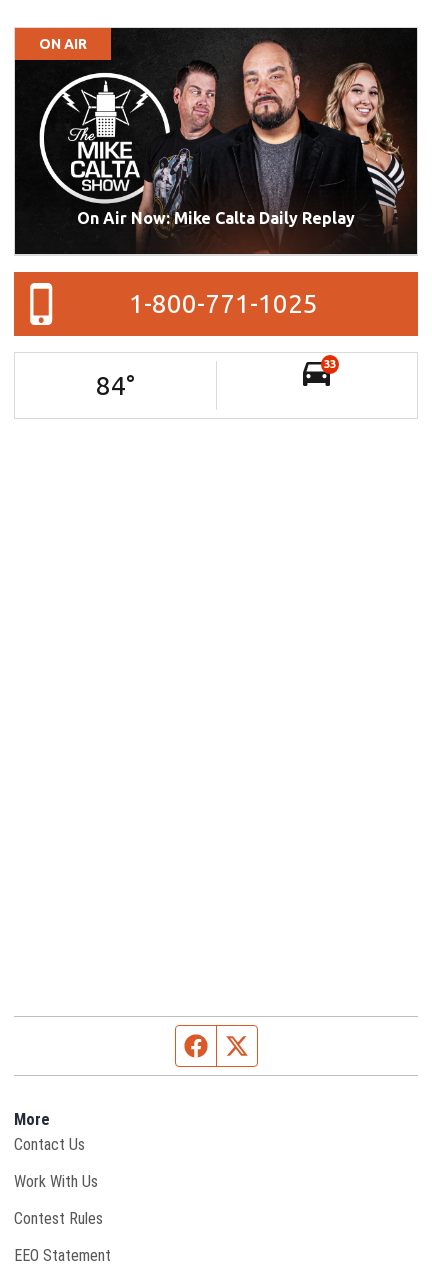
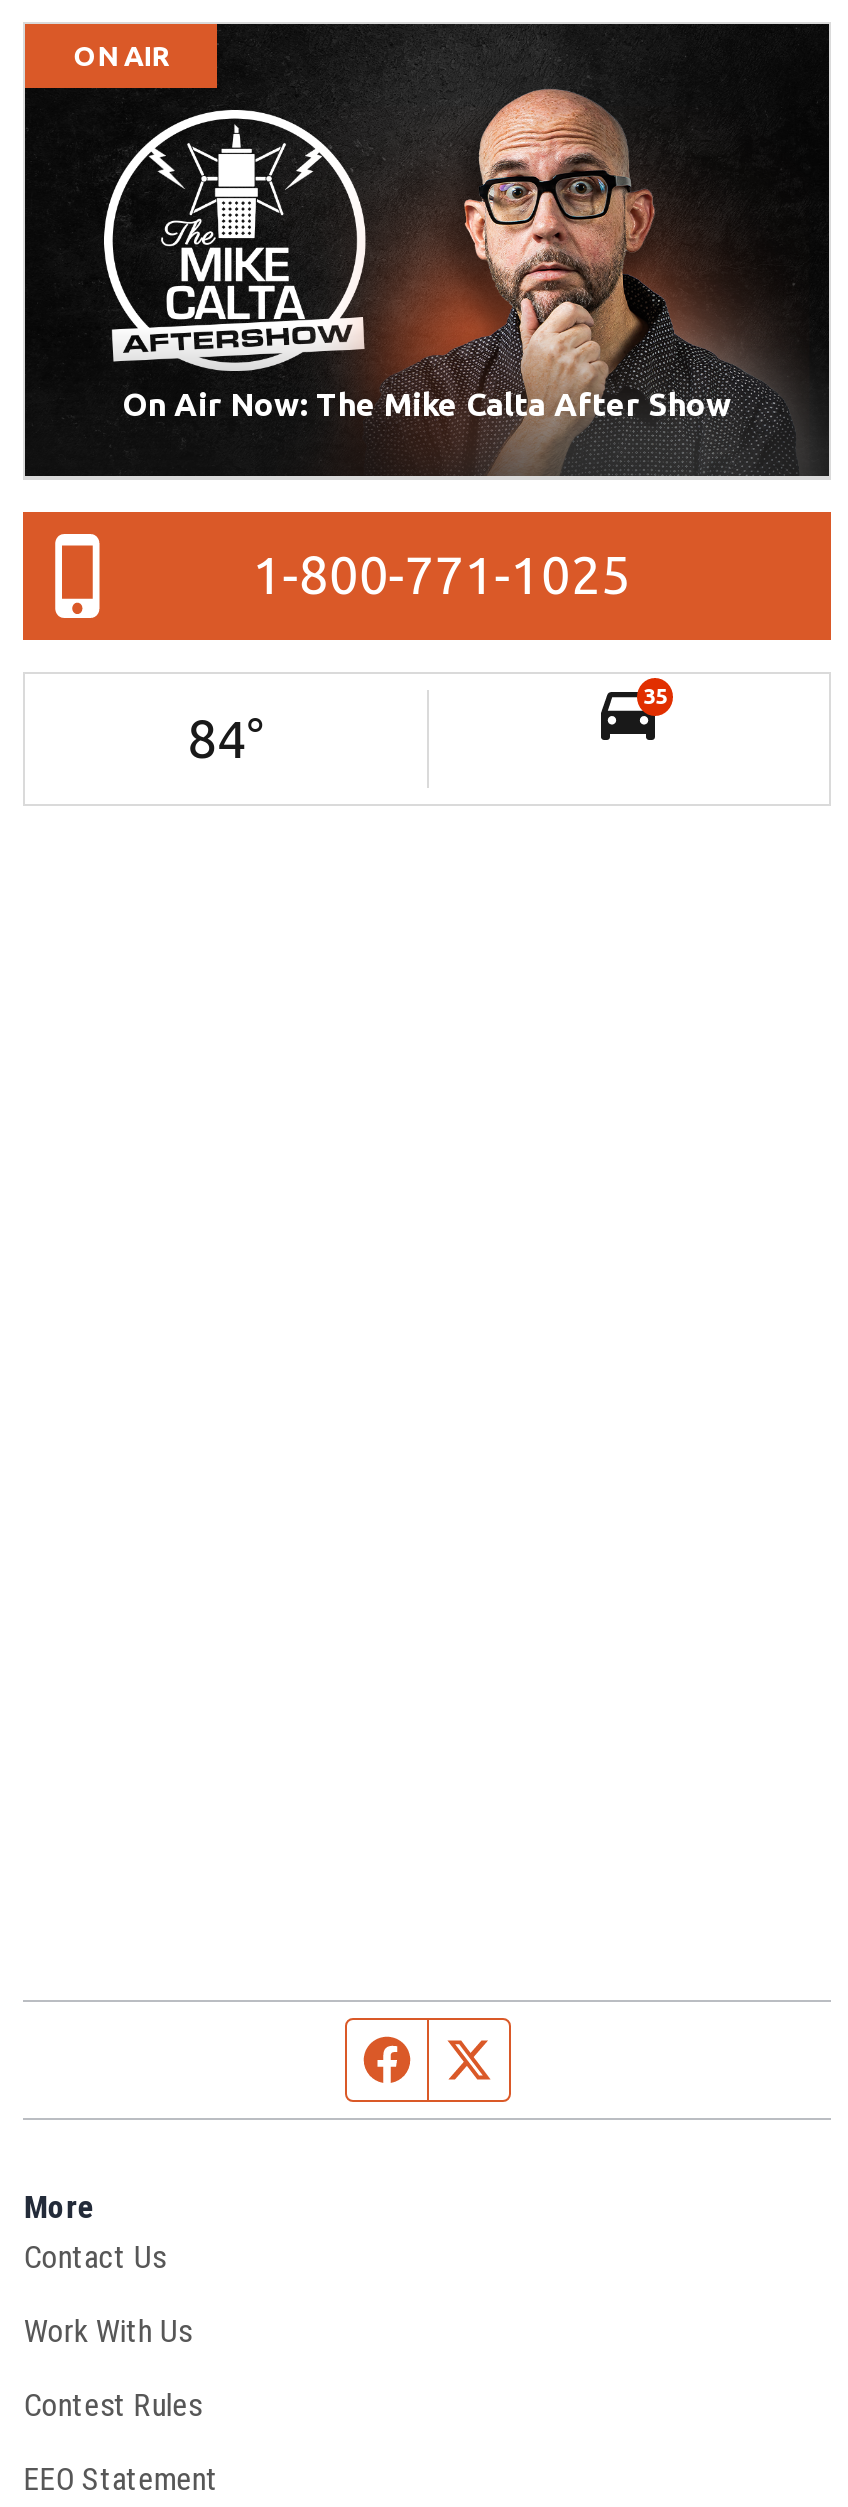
- [image]
- On Air Now: Mike Calta Daily Replay
+ [image]
+ On Air Now: The Mike Calta After Show

- 33
+ 35
